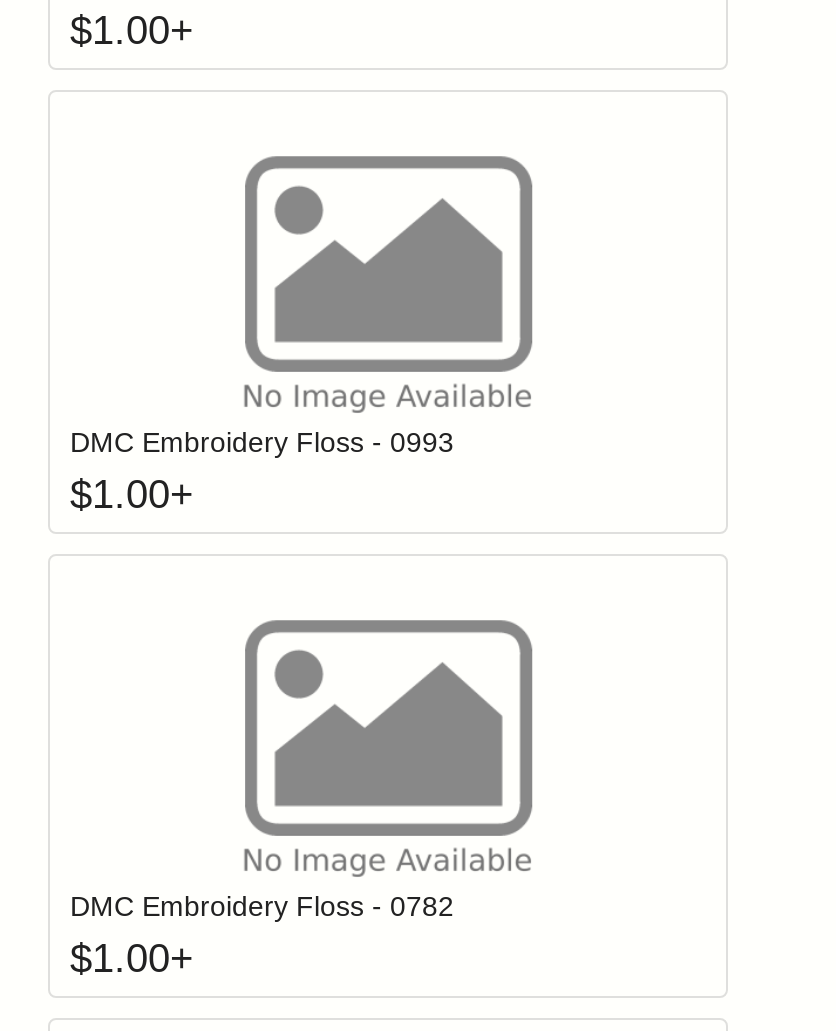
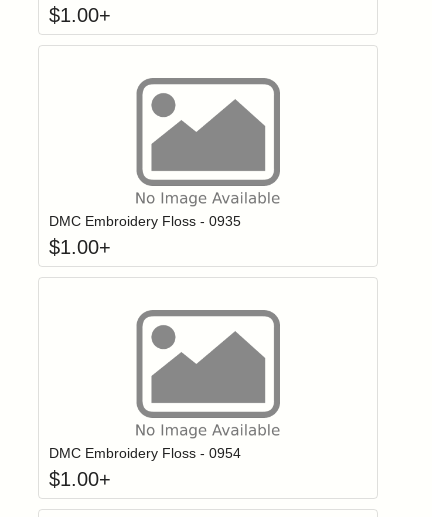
- DMC Embroidery Floss - 0993
+ DMC Embroidery Floss - 0935

- DMC Embroidery Floss - 0782
+ DMC Embroidery Floss - 0954
